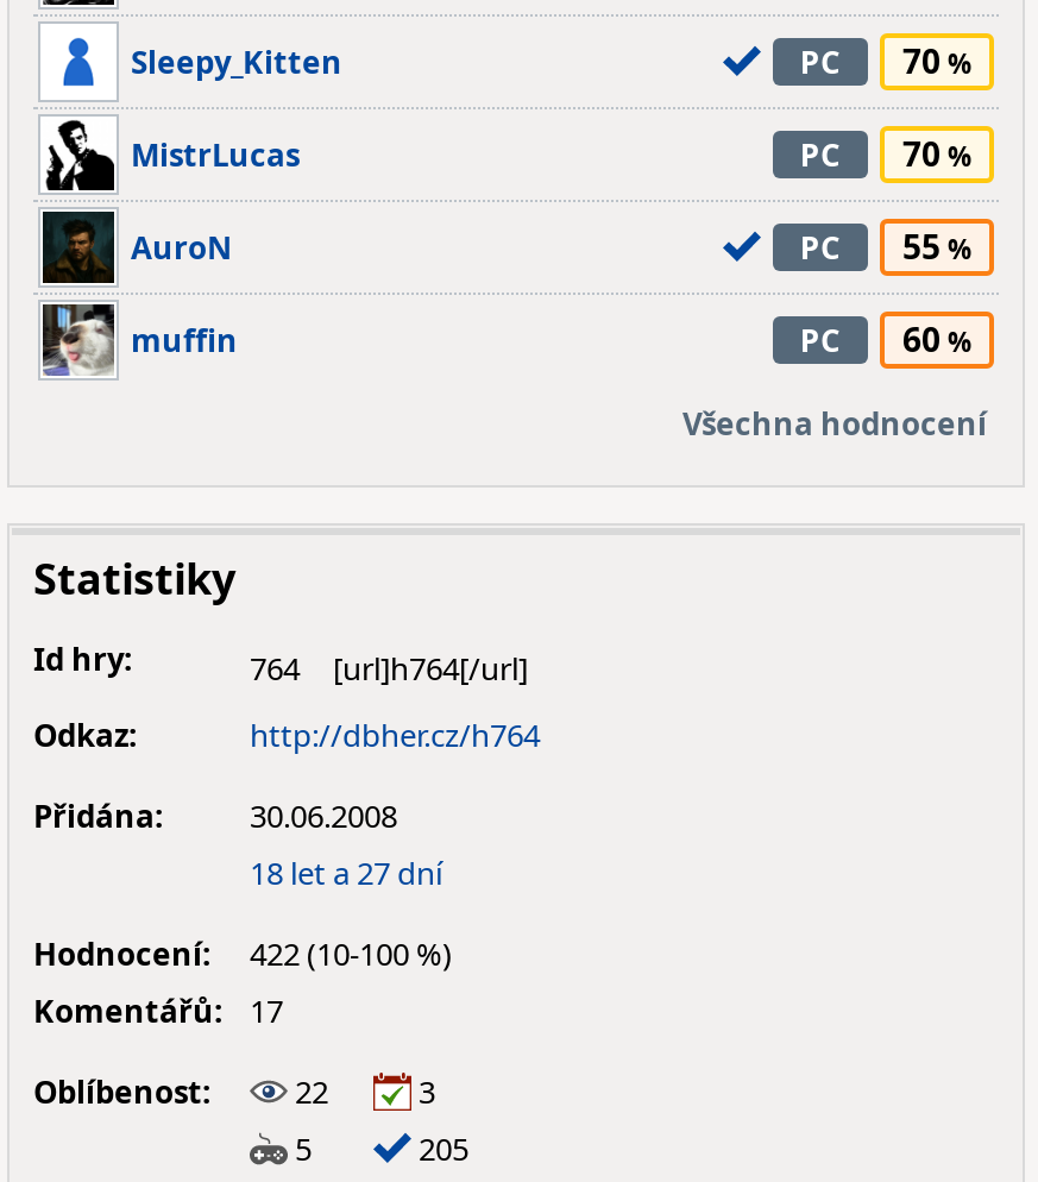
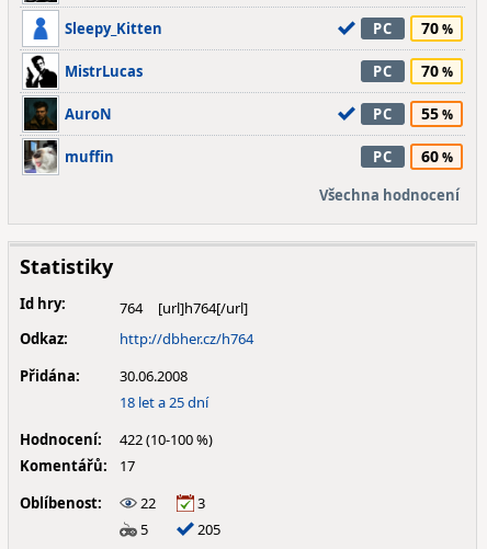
- 18 let a 27 dní
+ 18 let a 25 dní
